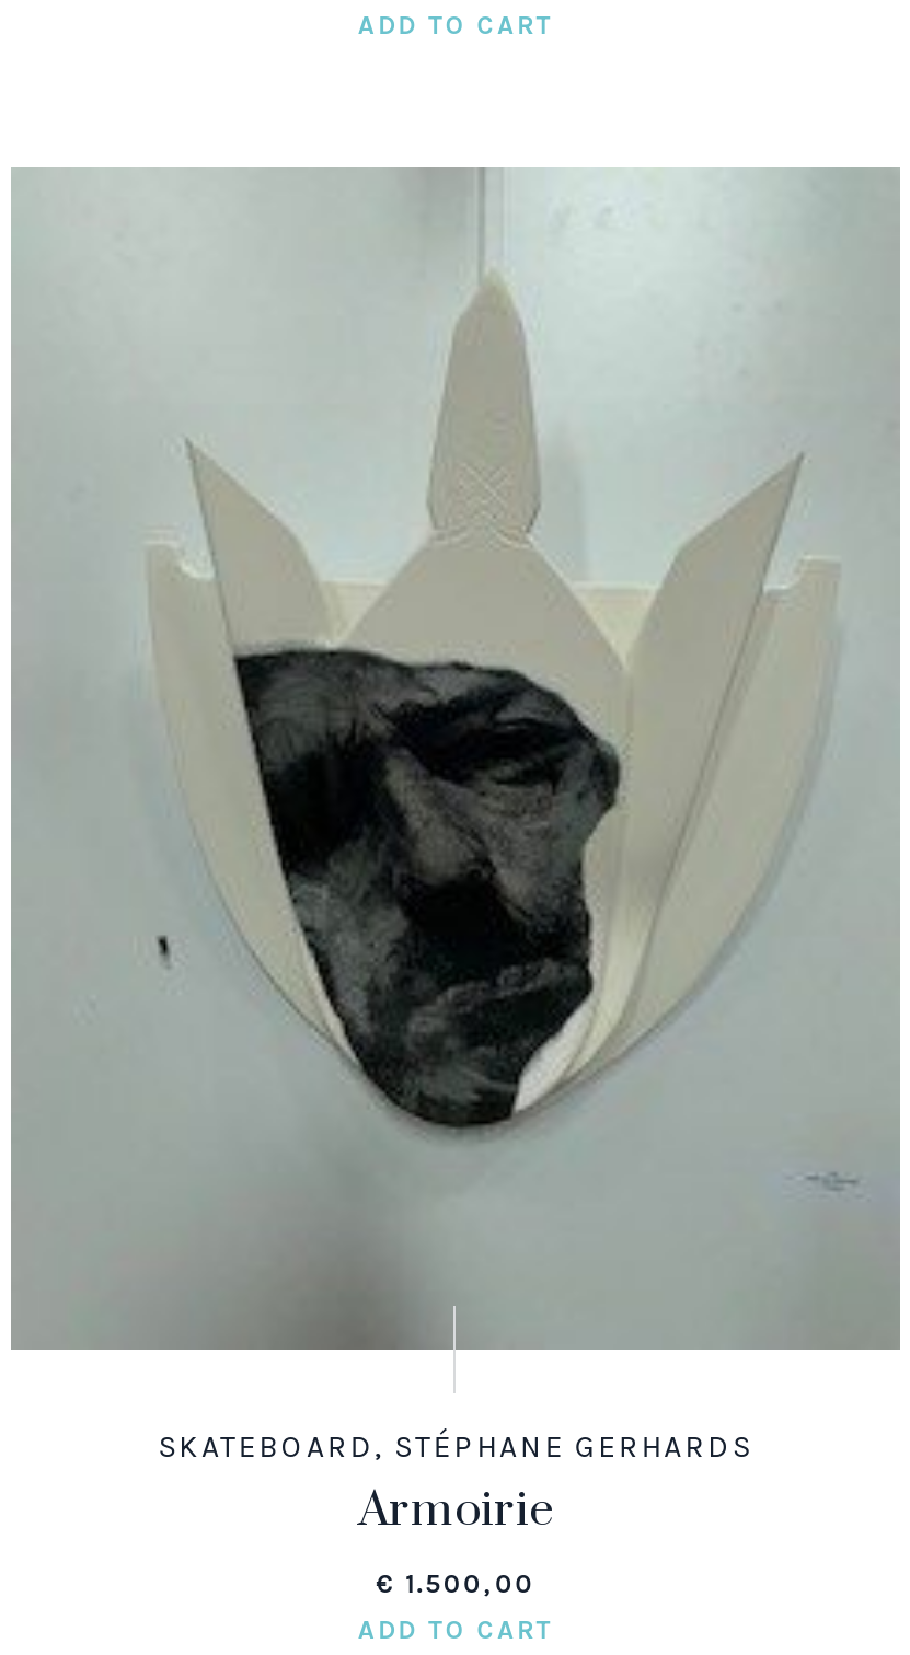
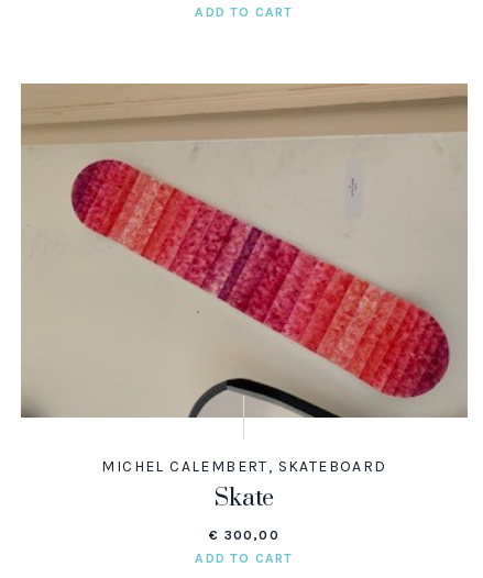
- [image]
- SKATEBOARD, STÉPHANE GERHARDS
- Armoirie
+ [image]
+ MICHEL CALEMBERT, SKATEBOARD
+ Skate

- € 1.500,00
+ € 300,00
